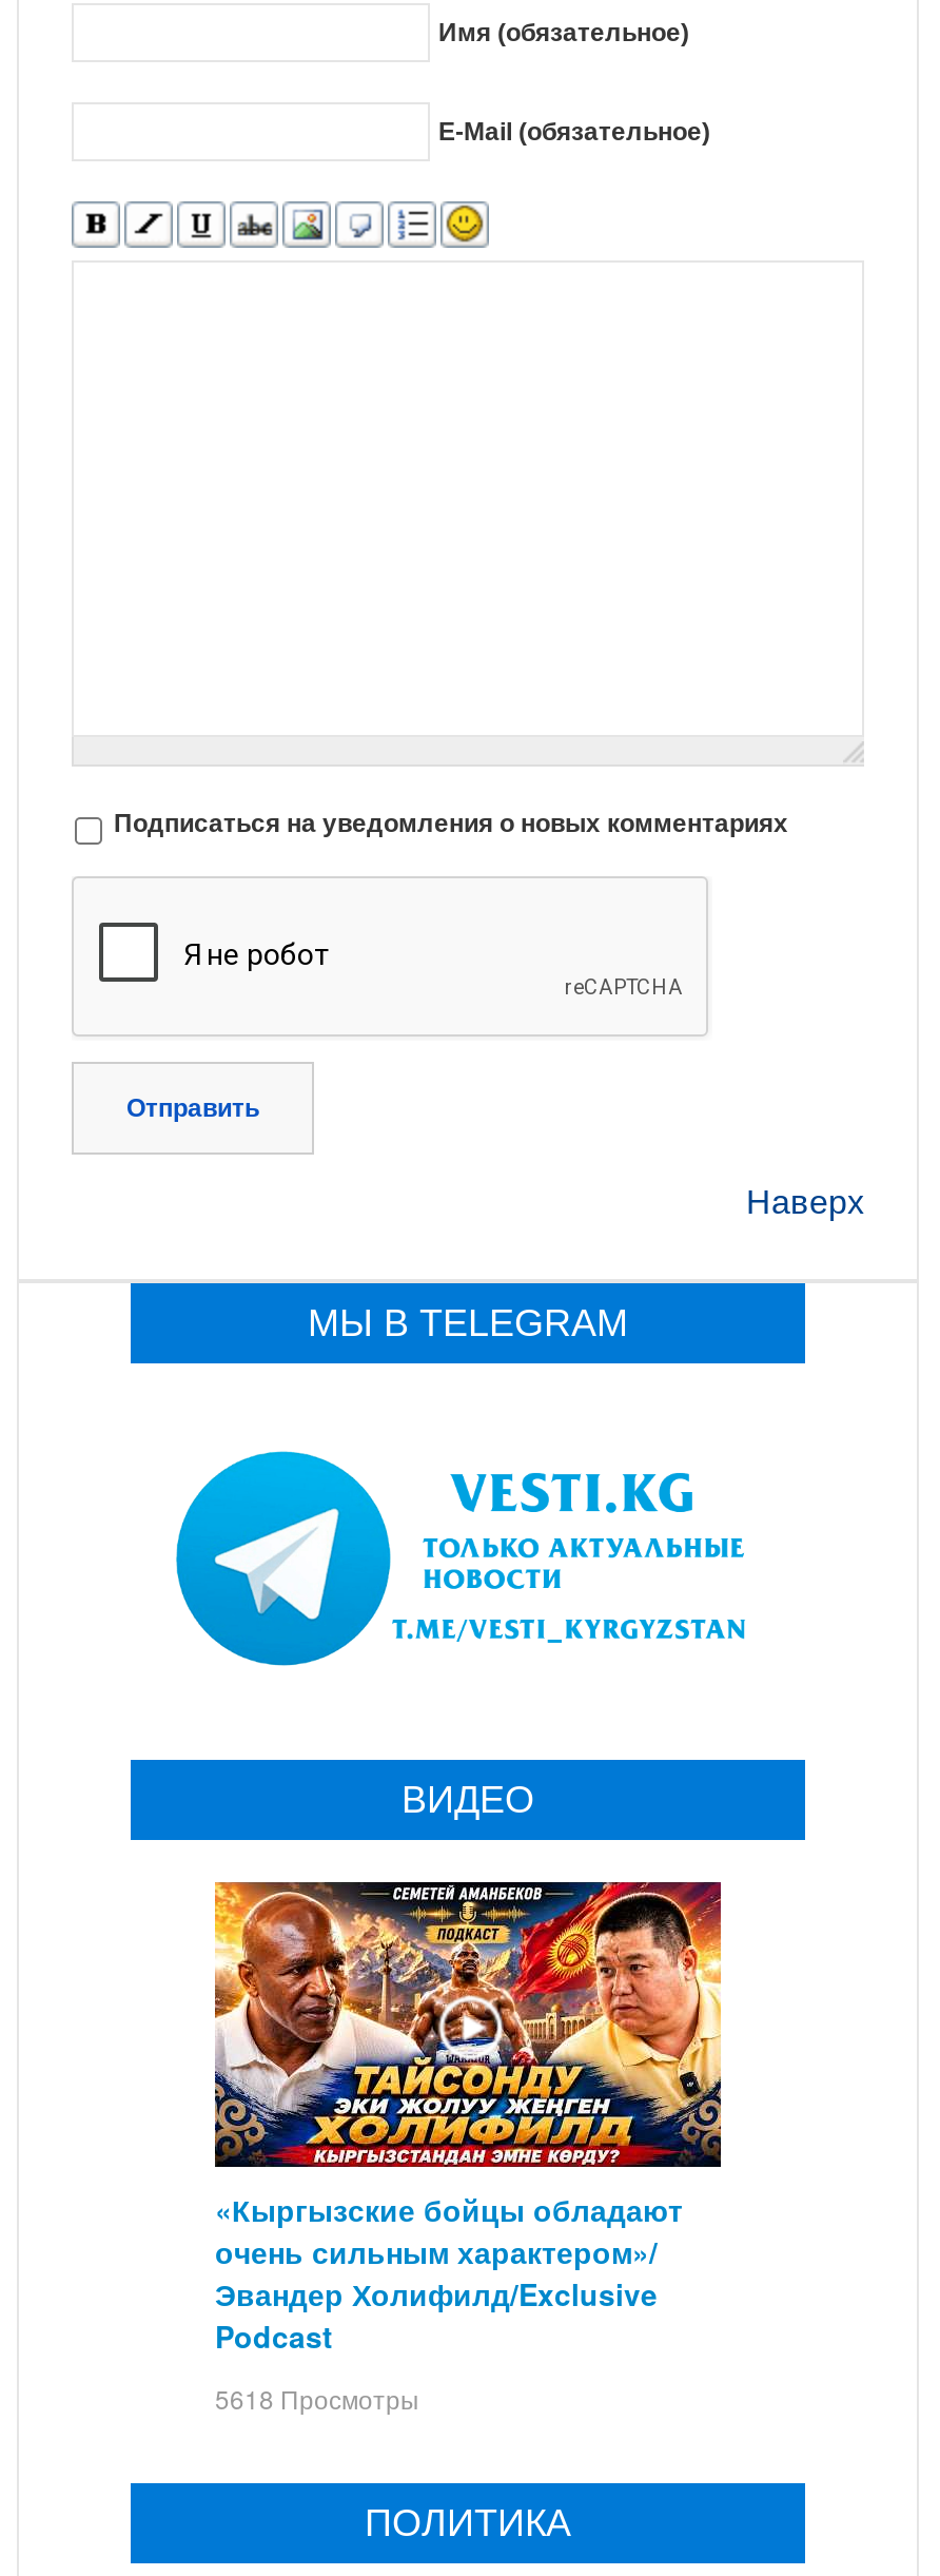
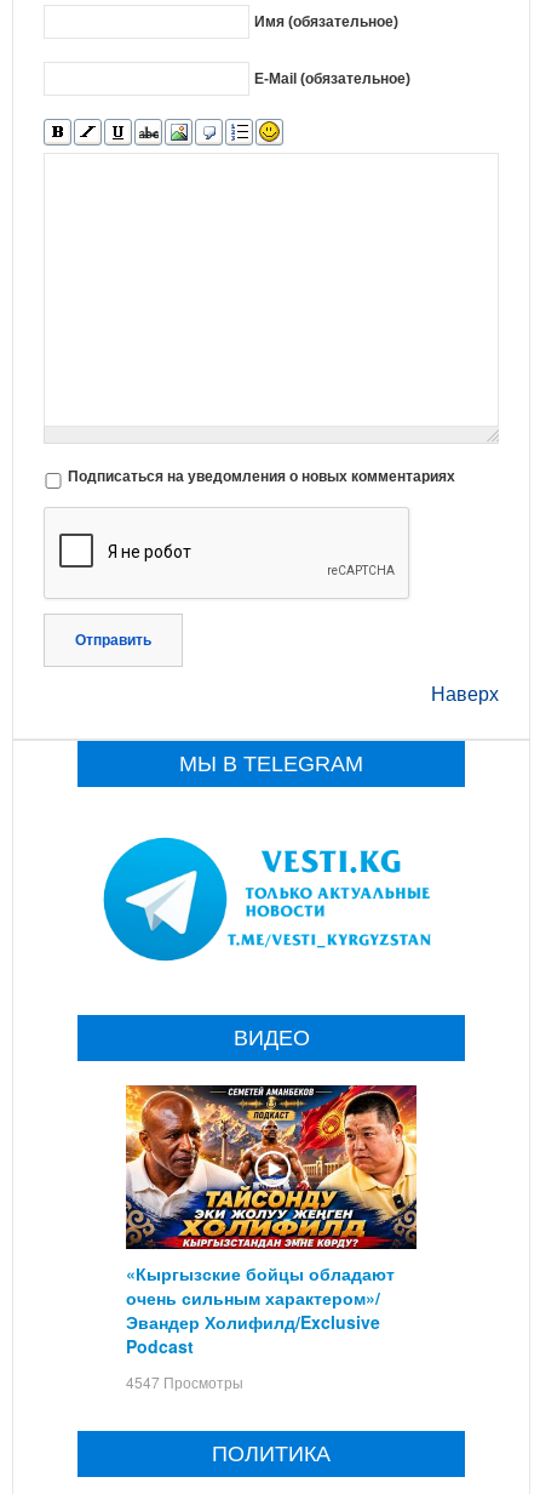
- 5618 Просмотры
+ 4547 Просмотры
